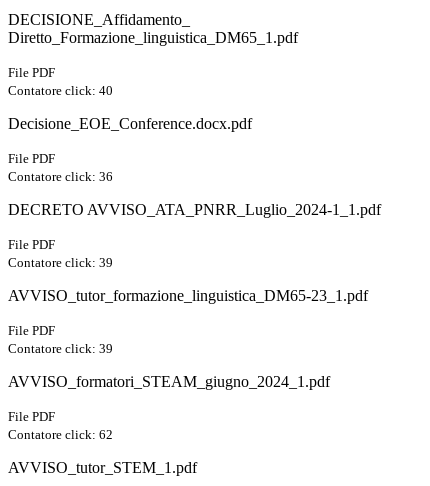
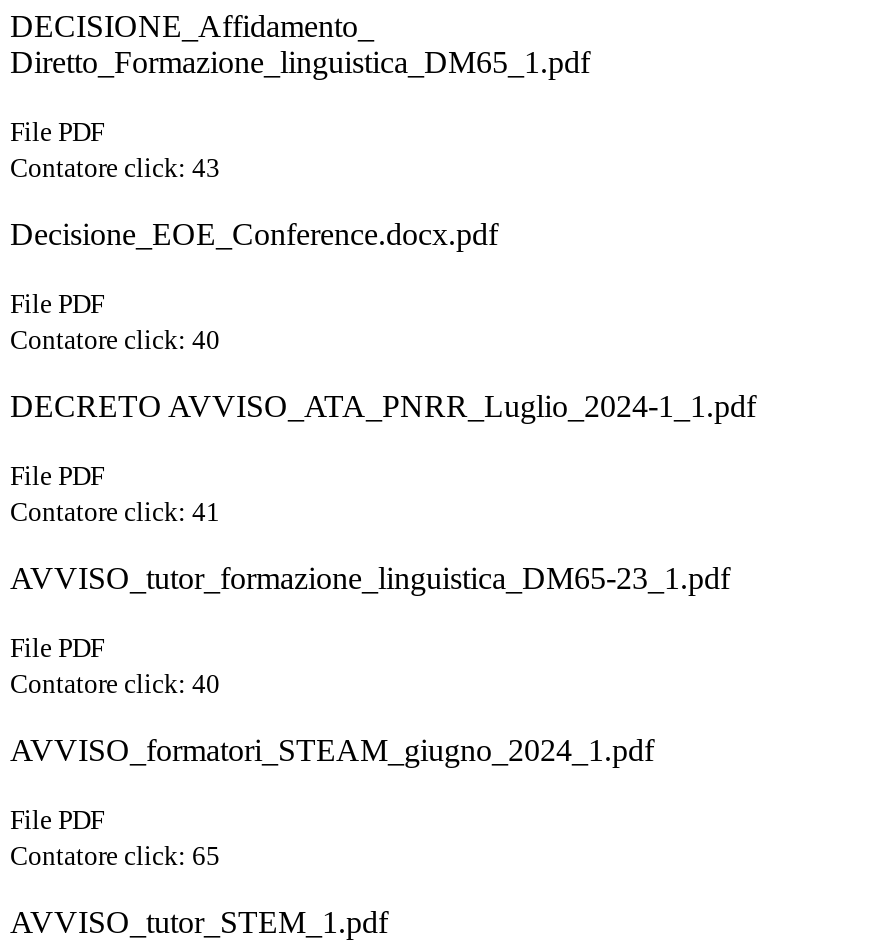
- Contatore click: 40
+ Contatore click: 43

- Contatore click: 36
+ Contatore click: 40

- Contatore click: 39
+ Contatore click: 41

- Contatore click: 39
+ Contatore click: 40

- Contatore click: 62
+ Contatore click: 65
